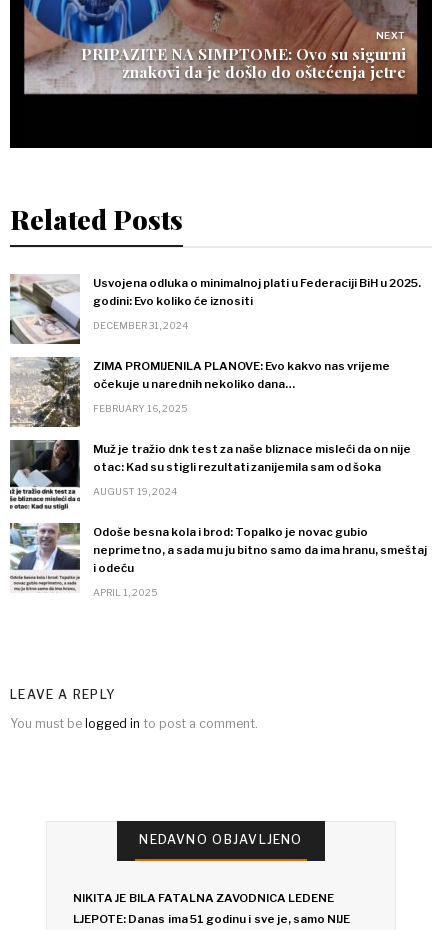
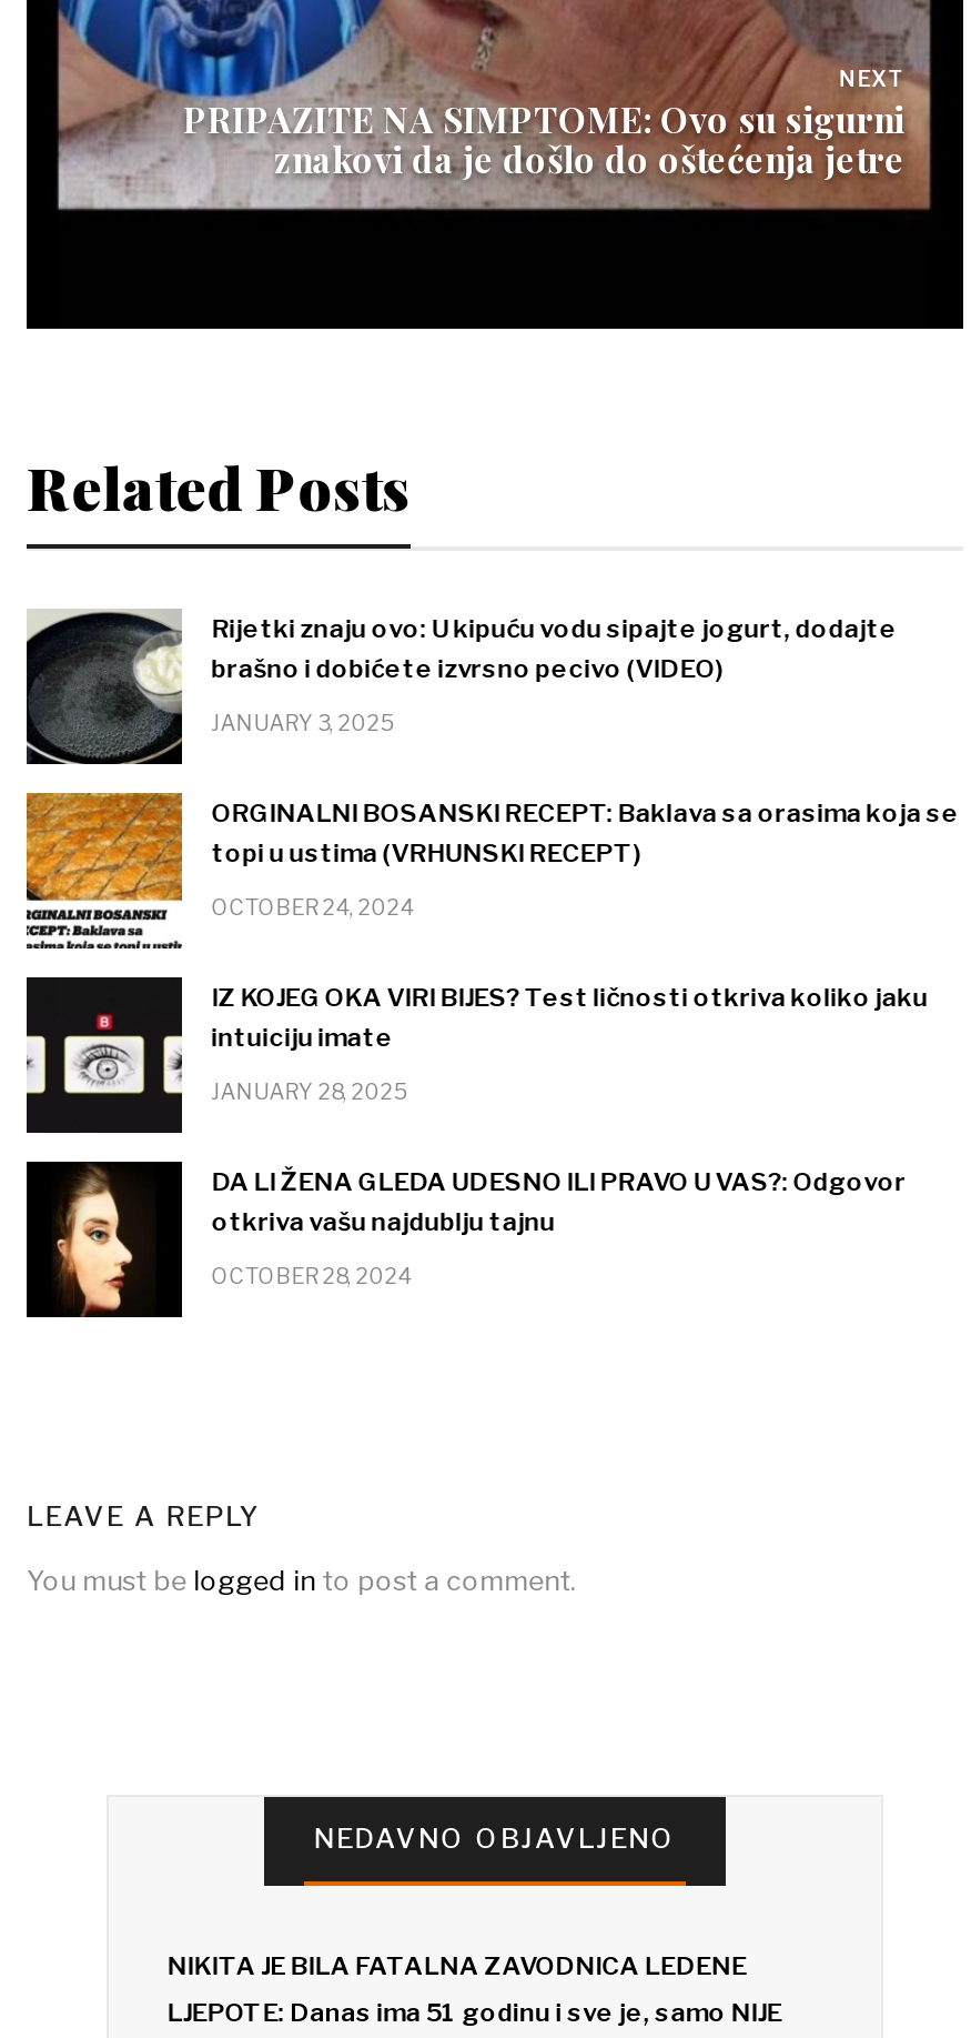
- [image]
- Usvojena odluka o minimalnoj plati u Federaciji BiH u 2025.
- godini: Evo koliko će iznositi
+ [image]
+ Rijetki znaju ovo: U kipuću vodu sipajte jogurt, dodajte
+ brašno i dobićete izvrsno pecivo (VIDEO)

- DECEMBER 31, 2024
+ JANUARY 3, 2025

- [image]
- ZIMA PROMIJENILA PLANOVE: Evo kakvo nas vrijeme
- očekuje u narednih nekoliko dana…
+ [image]
+ ORGINALNI BOSANSKI RECEPT: Baklava sa orasima koja se
+ topi u ustima (VRHUNSKI RECEPT)

- FEBRUARY 16, 2025
+ OCTOBER 24, 2024

- [image]
- Muž je tražio dnk test za naše bliznace misleći da on nije
- otac: Kad su stigli rezultati zanijemila sam od šoka
+ [image]
+ IZ KOJEG OKA VIRI BIJES? Test ličnosti otkriva koliko jaku
+ intuiciju imate

- AUGUST 19, 2024
+ JANUARY 28, 2025

- [image]
- Odoše besna kola i brod: Topalko je novac gubio
- neprimetno, a sada mu ju bitno samo da ima hranu, smeštaj
- i odeću
+ [image]
+ DA LI ŽENA GLEDA UDESNO ILI PRAVO U VAS?: Odgovor
+ otkriva vašu najdublju tajnu

- APRIL 1, 2025
+ OCTOBER 28, 2024
